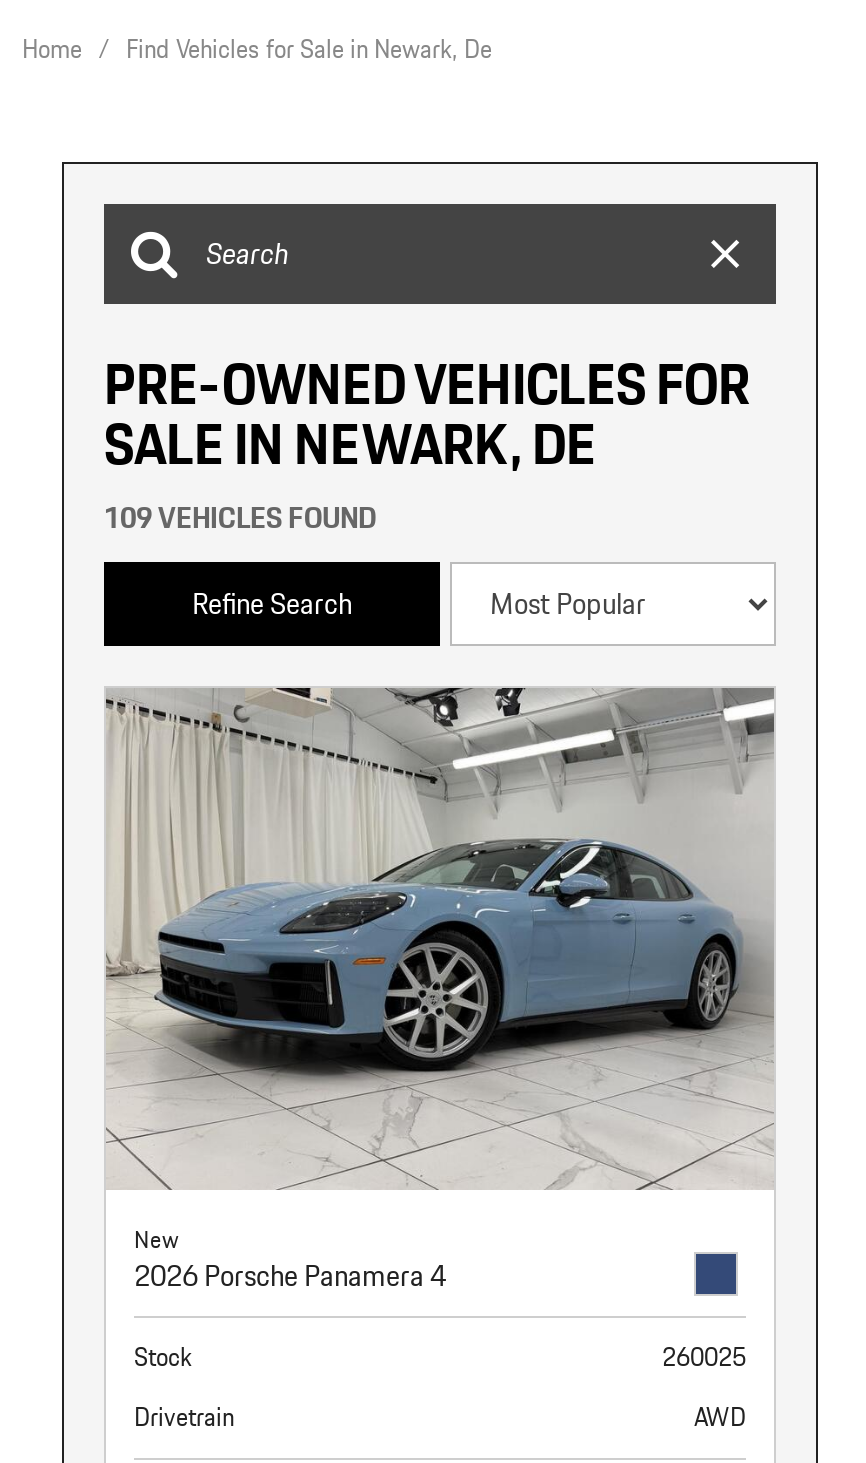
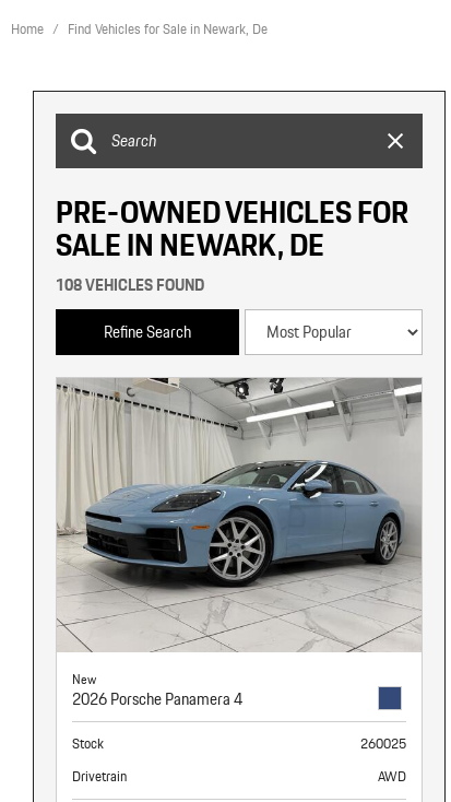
- 109 VEHICLES FOUND
+ 108 VEHICLES FOUND
